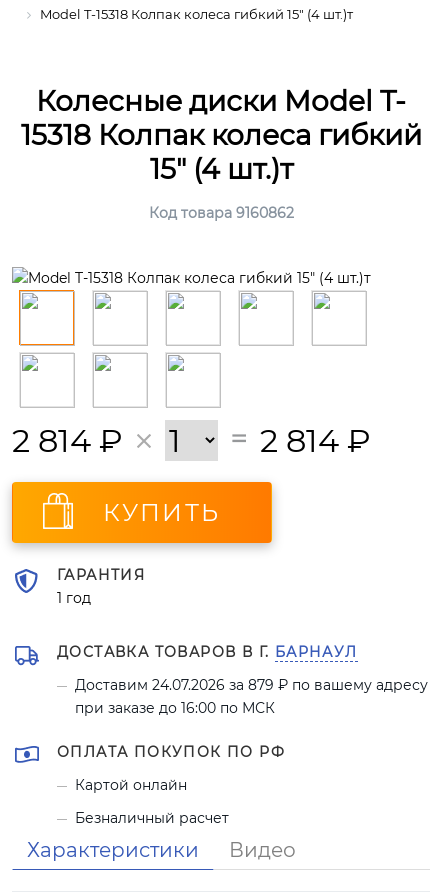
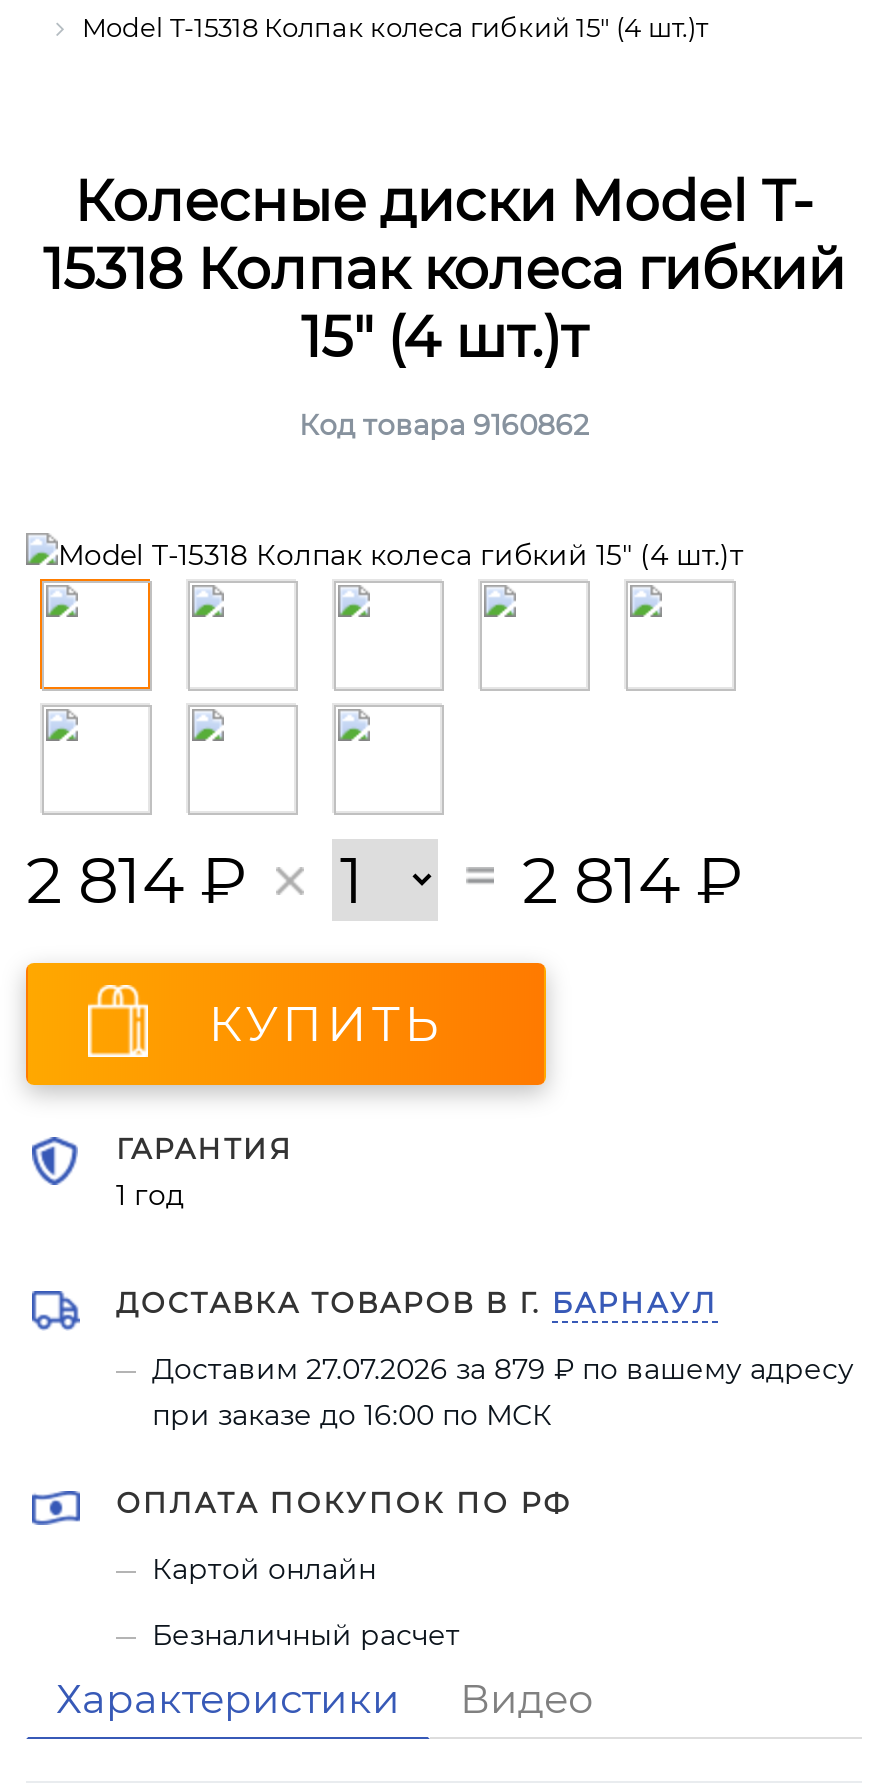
- Доставим 24.07.2026 за 879 ₽ по вашему адресу
+ Доставим 27.07.2026 за 879 ₽ по вашему адресу
